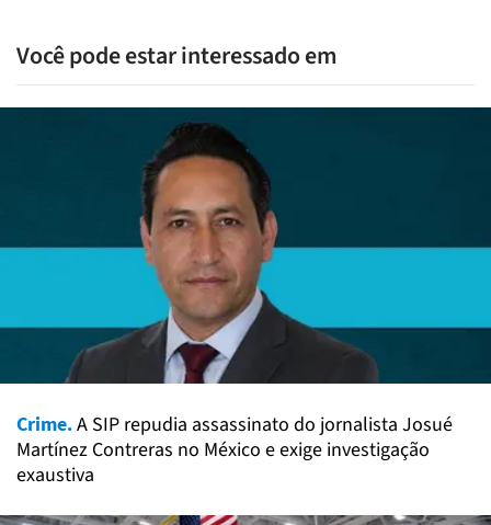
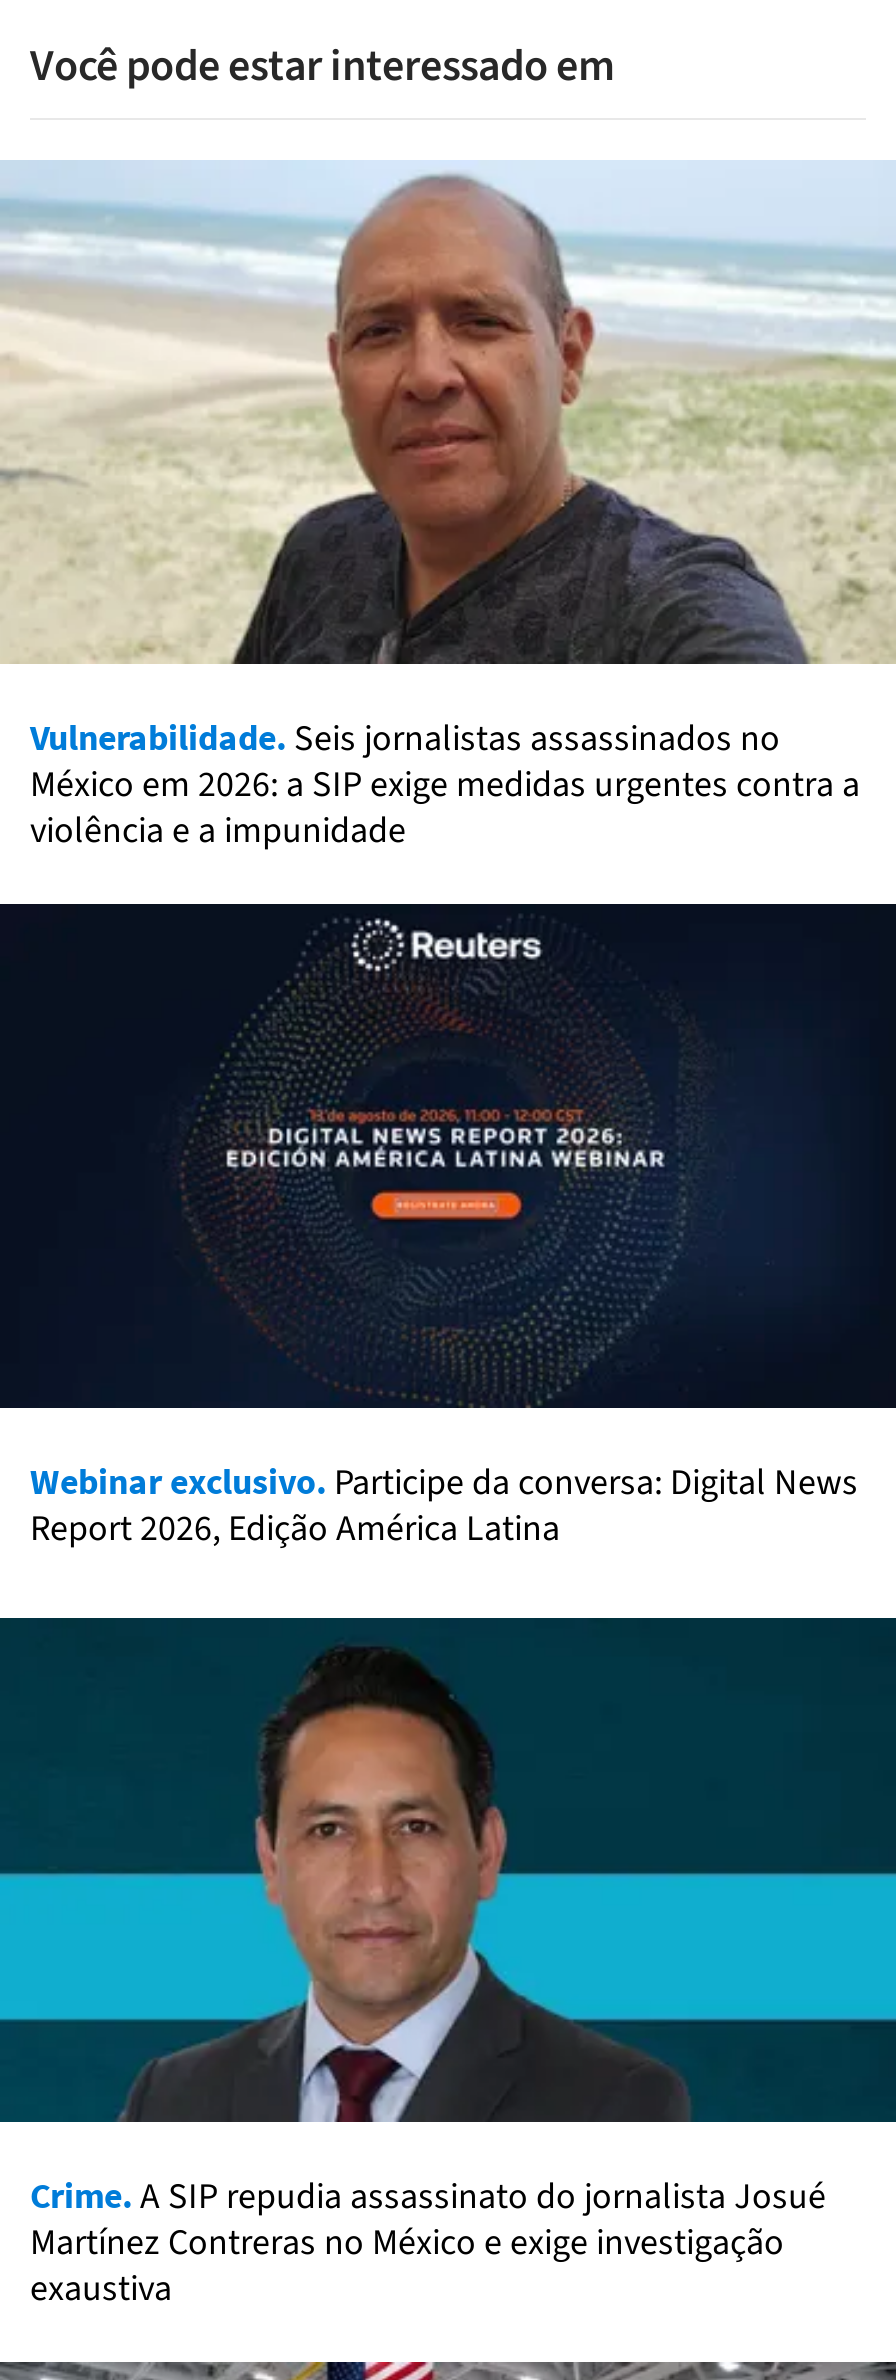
+ [image]
+ Vulnerabilidade. Seis jornalistas assassinados no
+ México em 2026: a SIP exige medidas urgentes contra a
+ violência e a impunidade

+ [image]
+ Webinar exclusivo. Participe da conversa: Digital News
+ Report 2026, Edição América Latina
